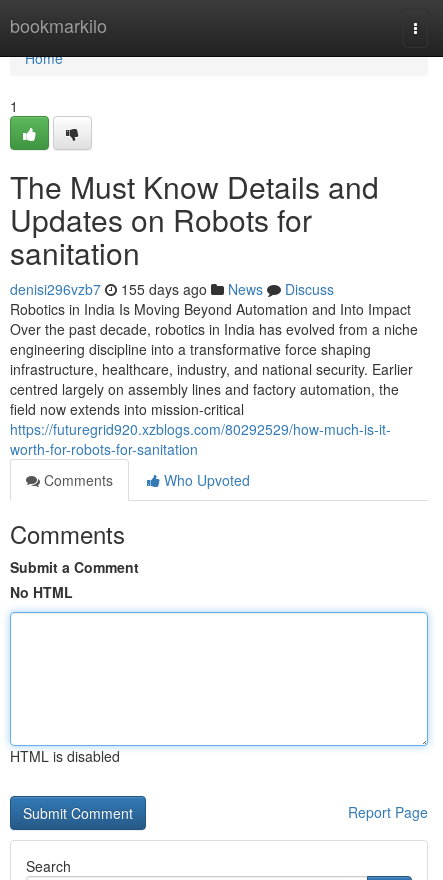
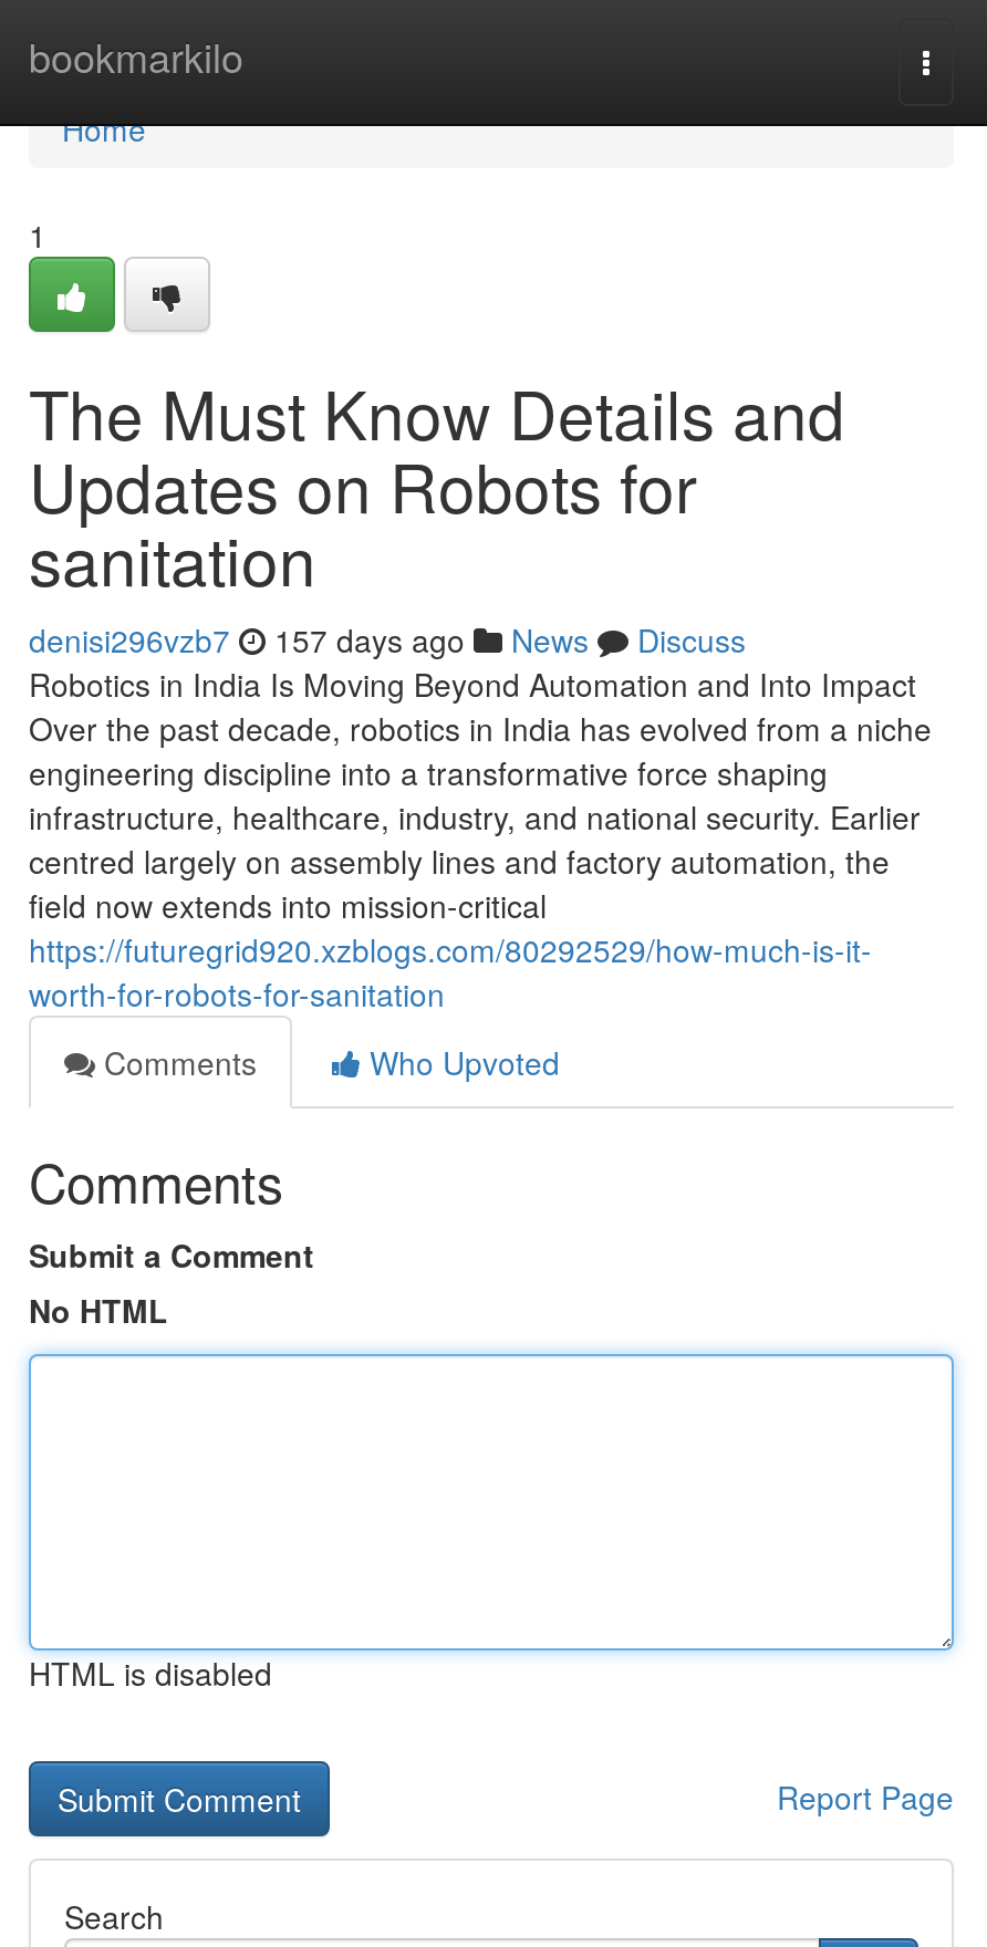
- denisi296vzb7 155 days ago News Discuss
+ denisi296vzb7 157 days ago News Discuss
